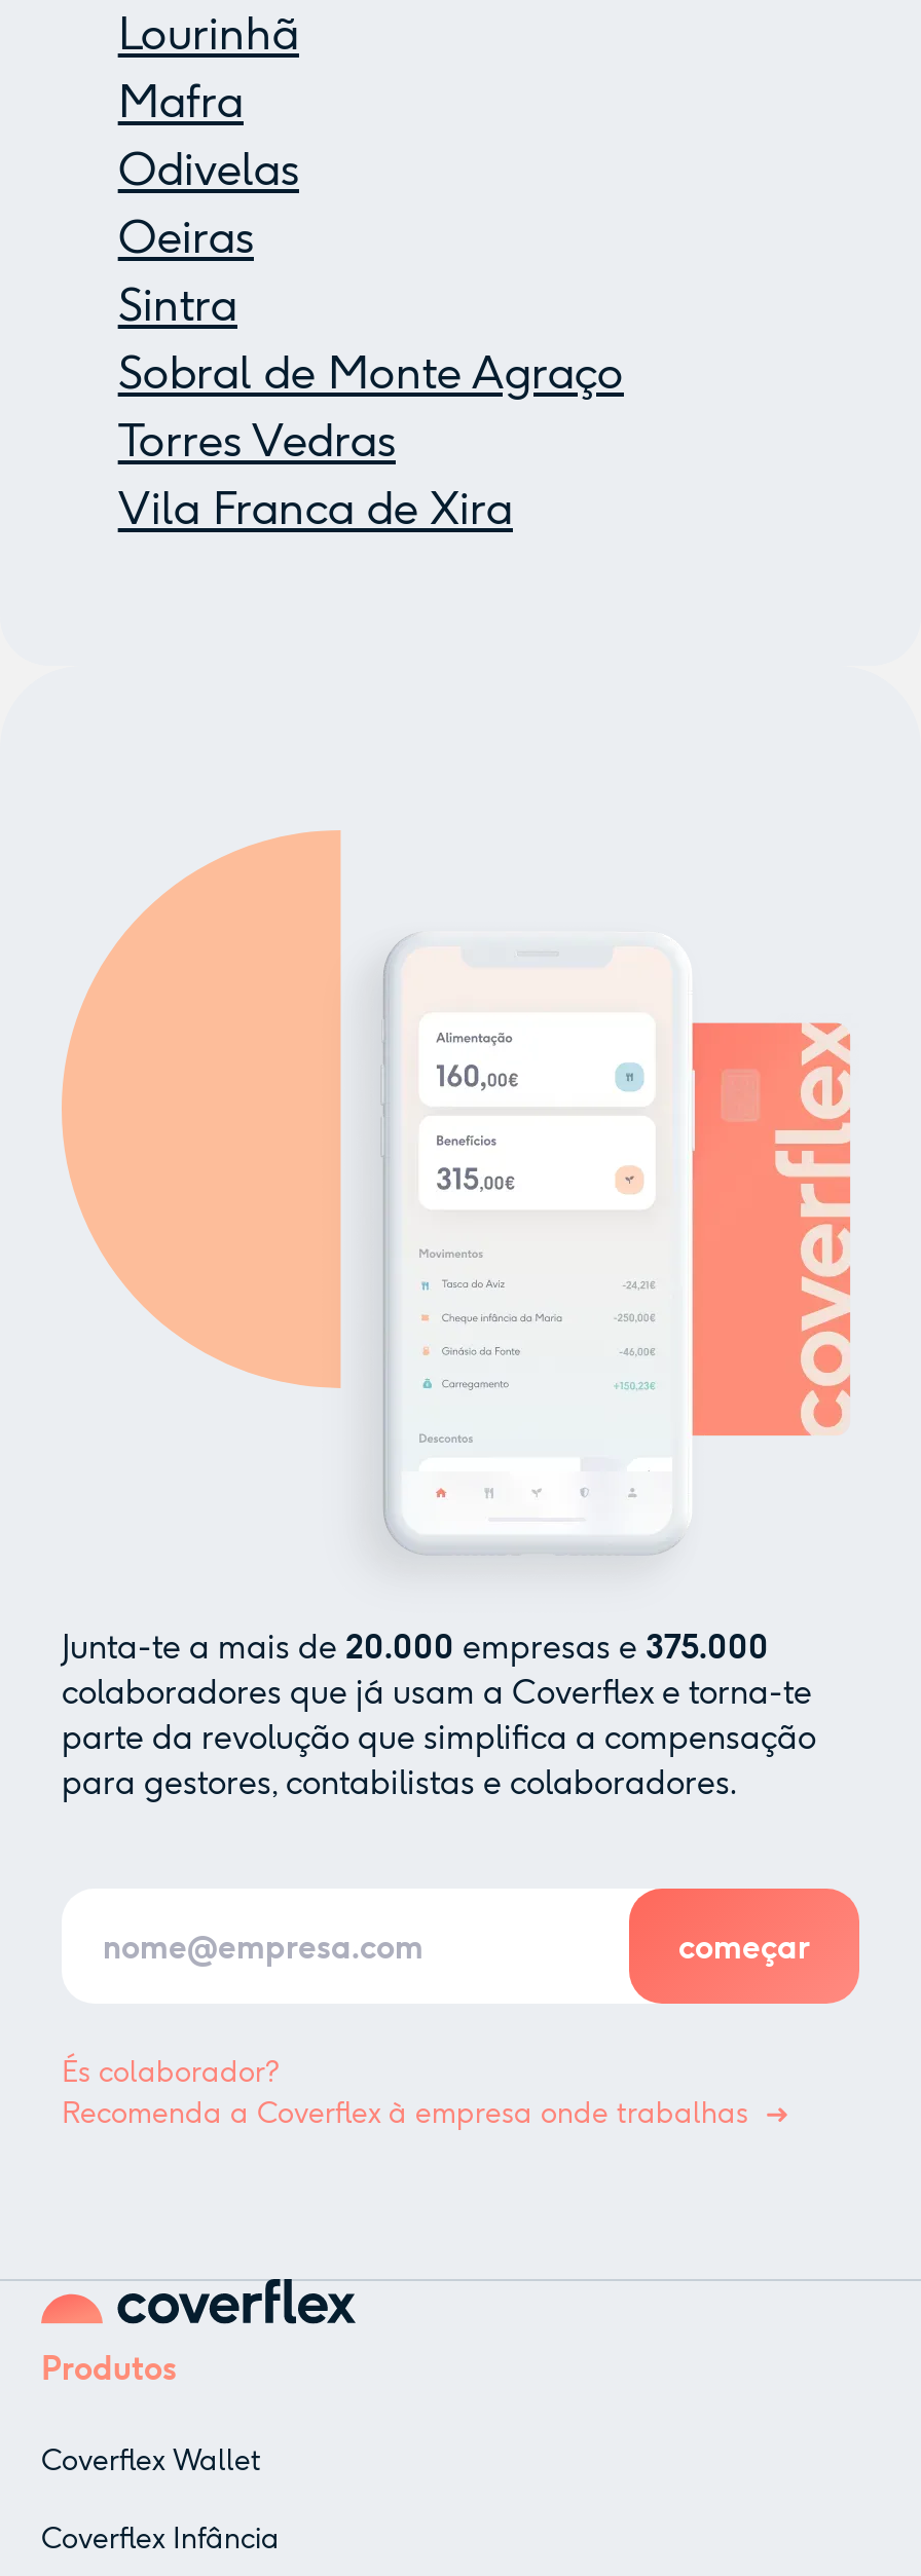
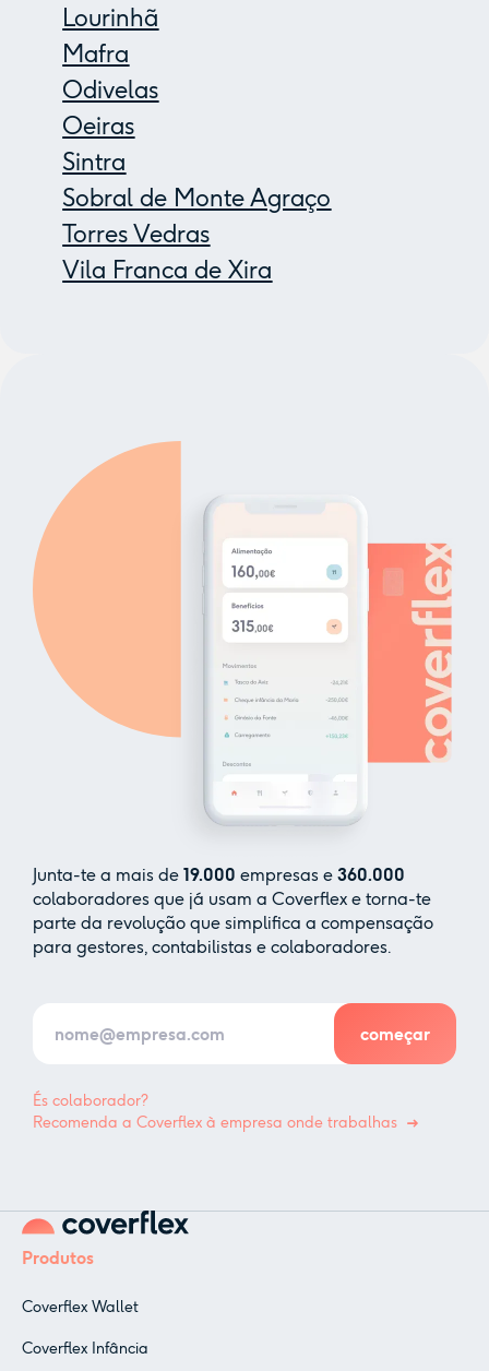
- Junta-te a mais de 20.000 empresas e 375.000
+ Junta-te a mais de 19.000 empresas e 360.000
